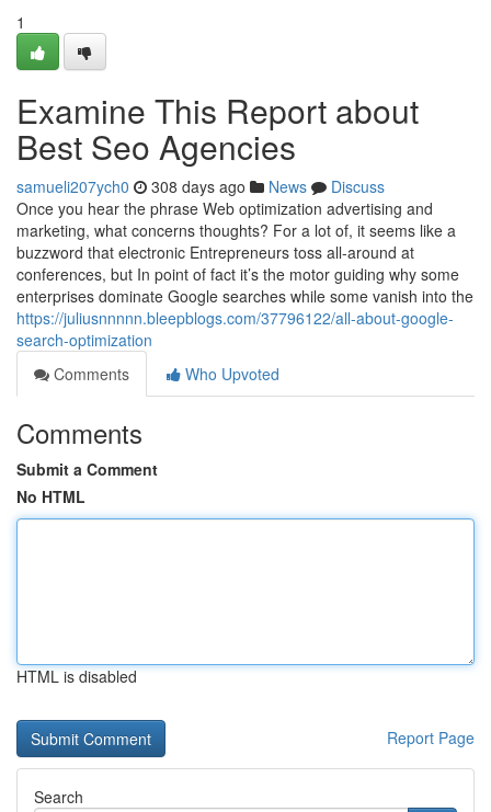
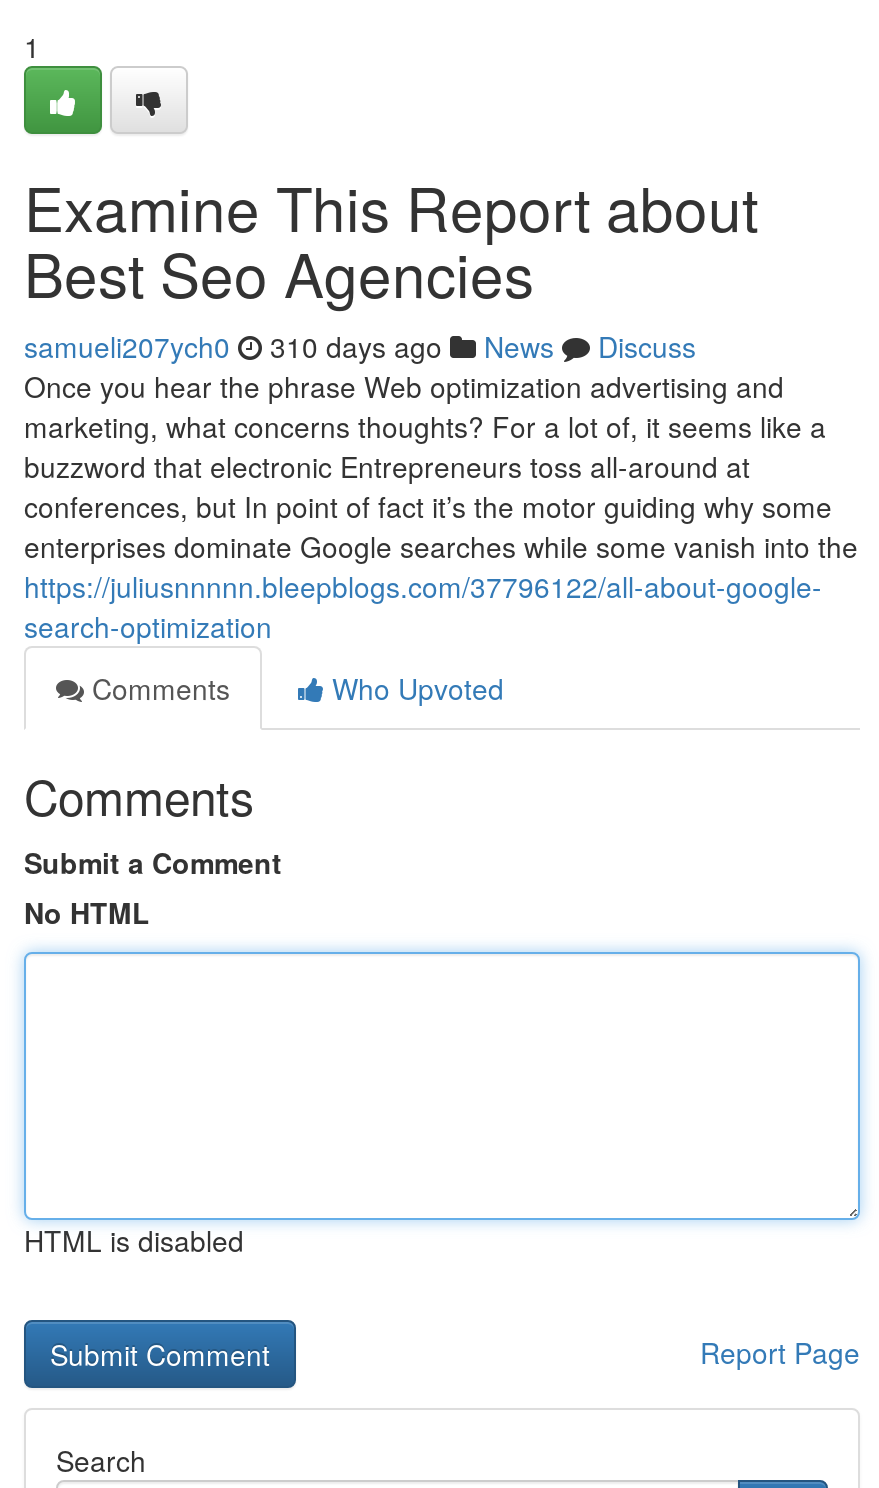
- samueli207ych0 308 days ago News Discuss
+ samueli207ych0 310 days ago News Discuss
